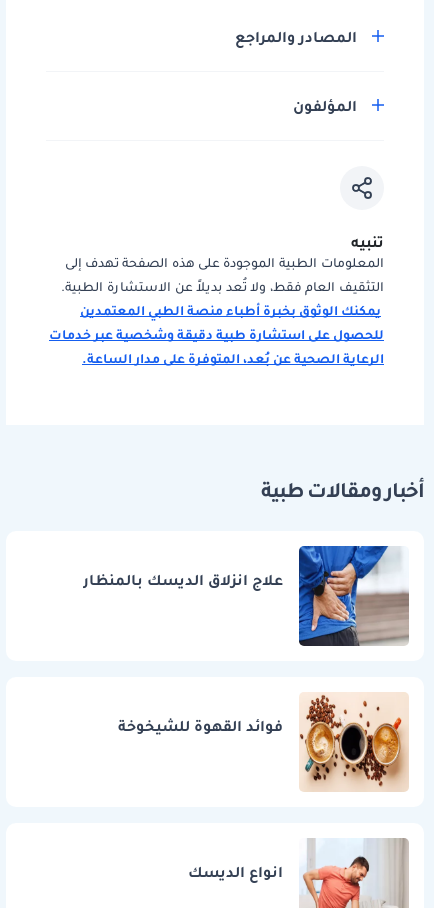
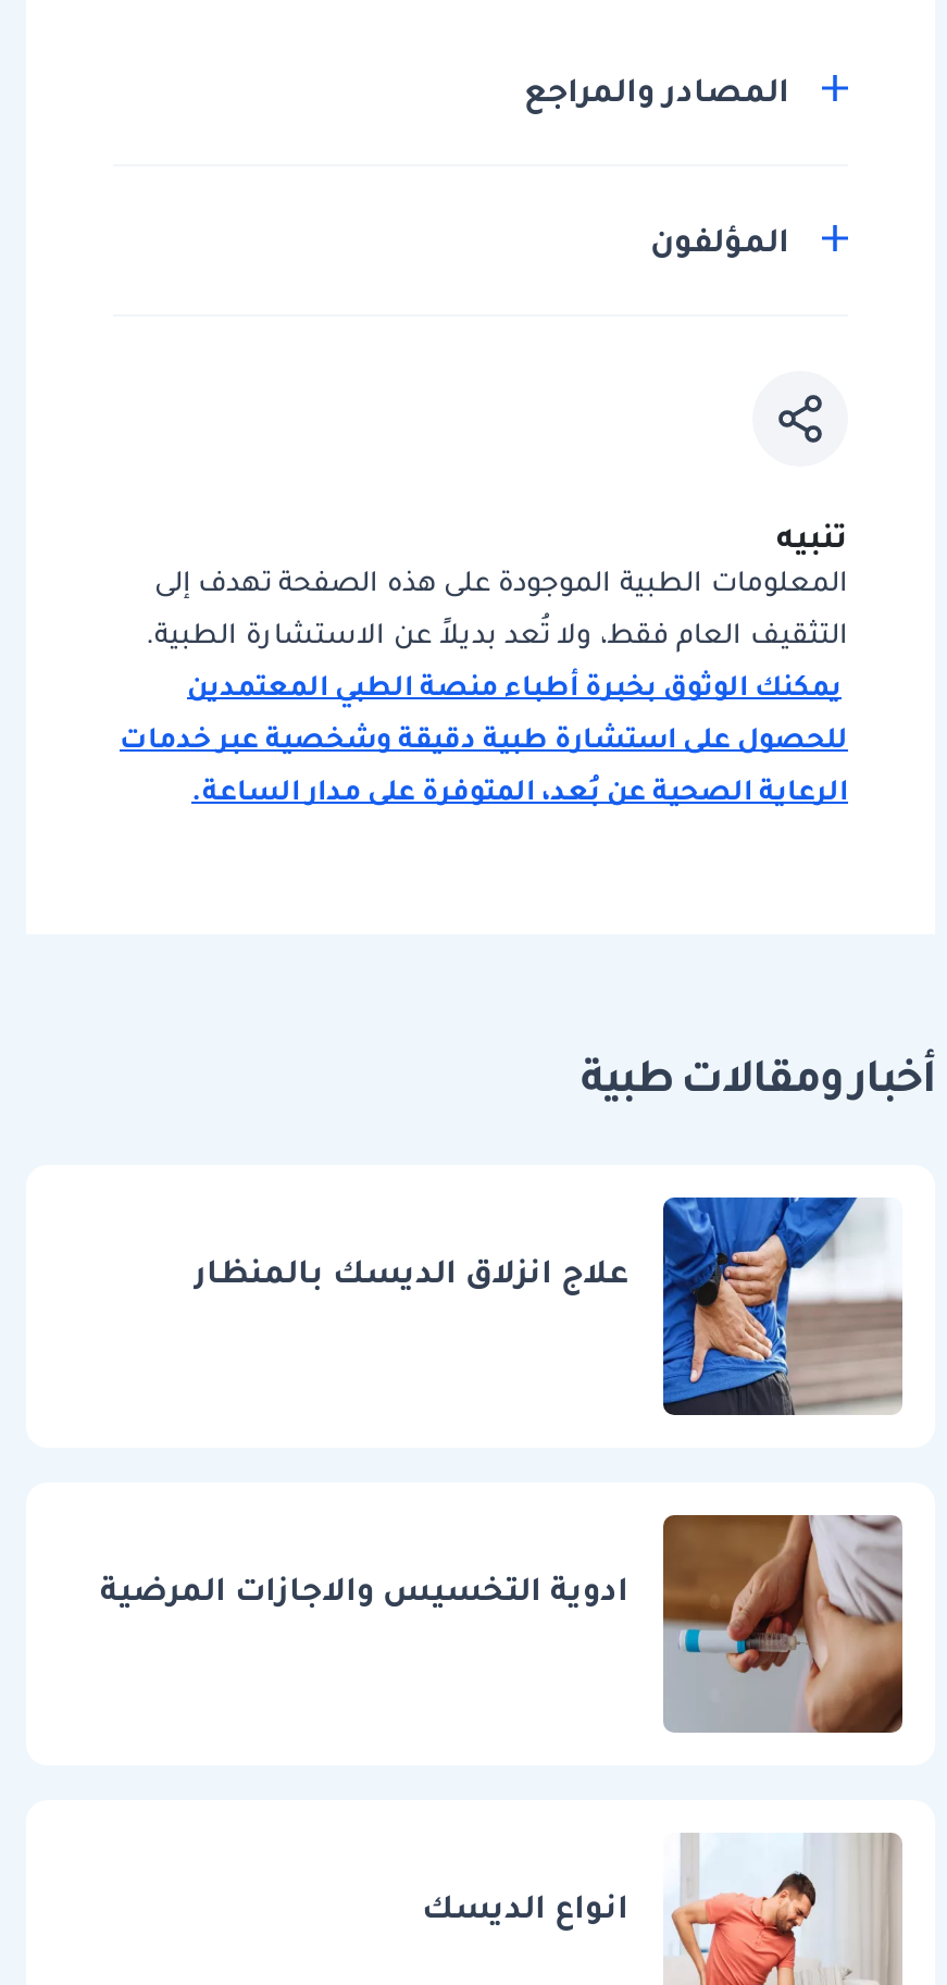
- [image]
- فوائد القهوة للشيخوخة
+ [image]
+ ادوية التخسيس والاجازات المرضية
